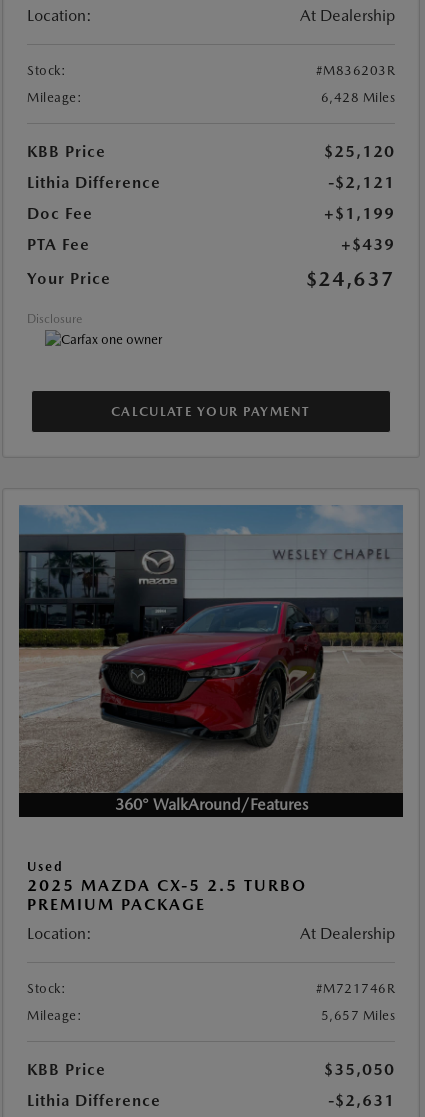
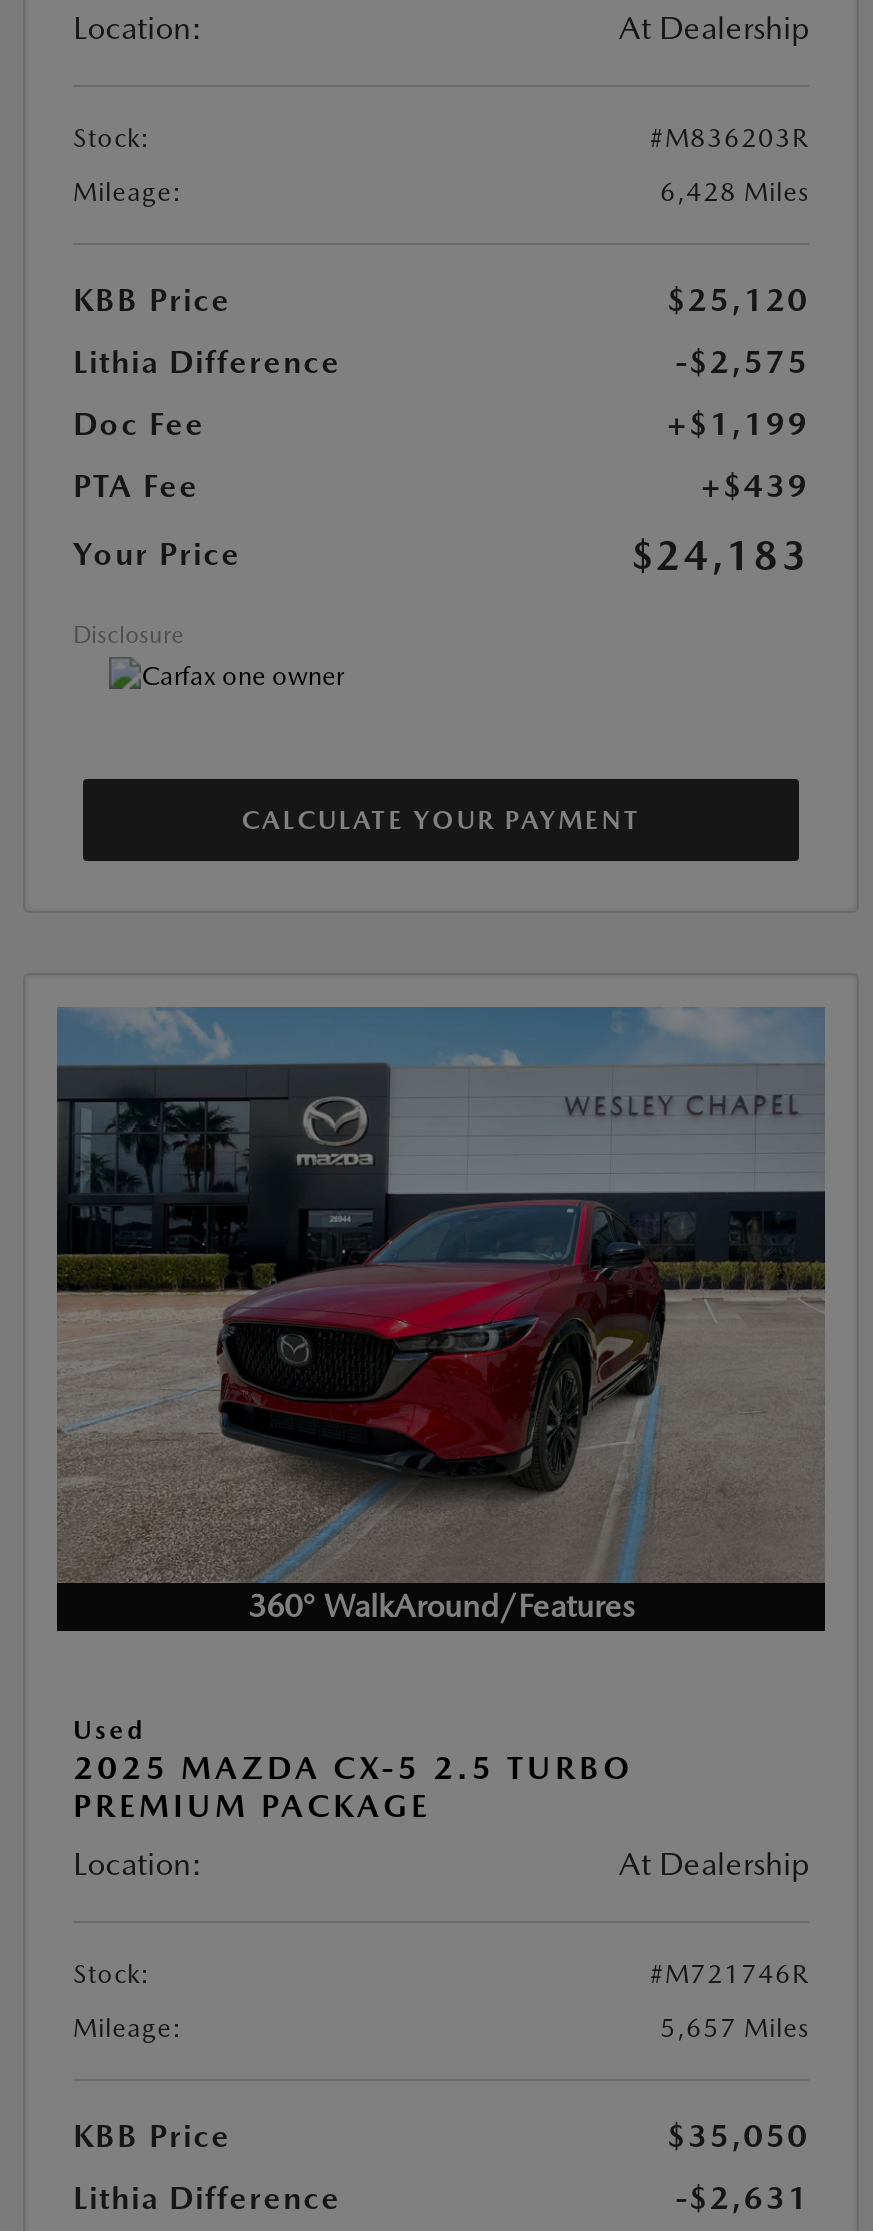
- -$2,121
+ -$2,575

- $24,637
+ $24,183
